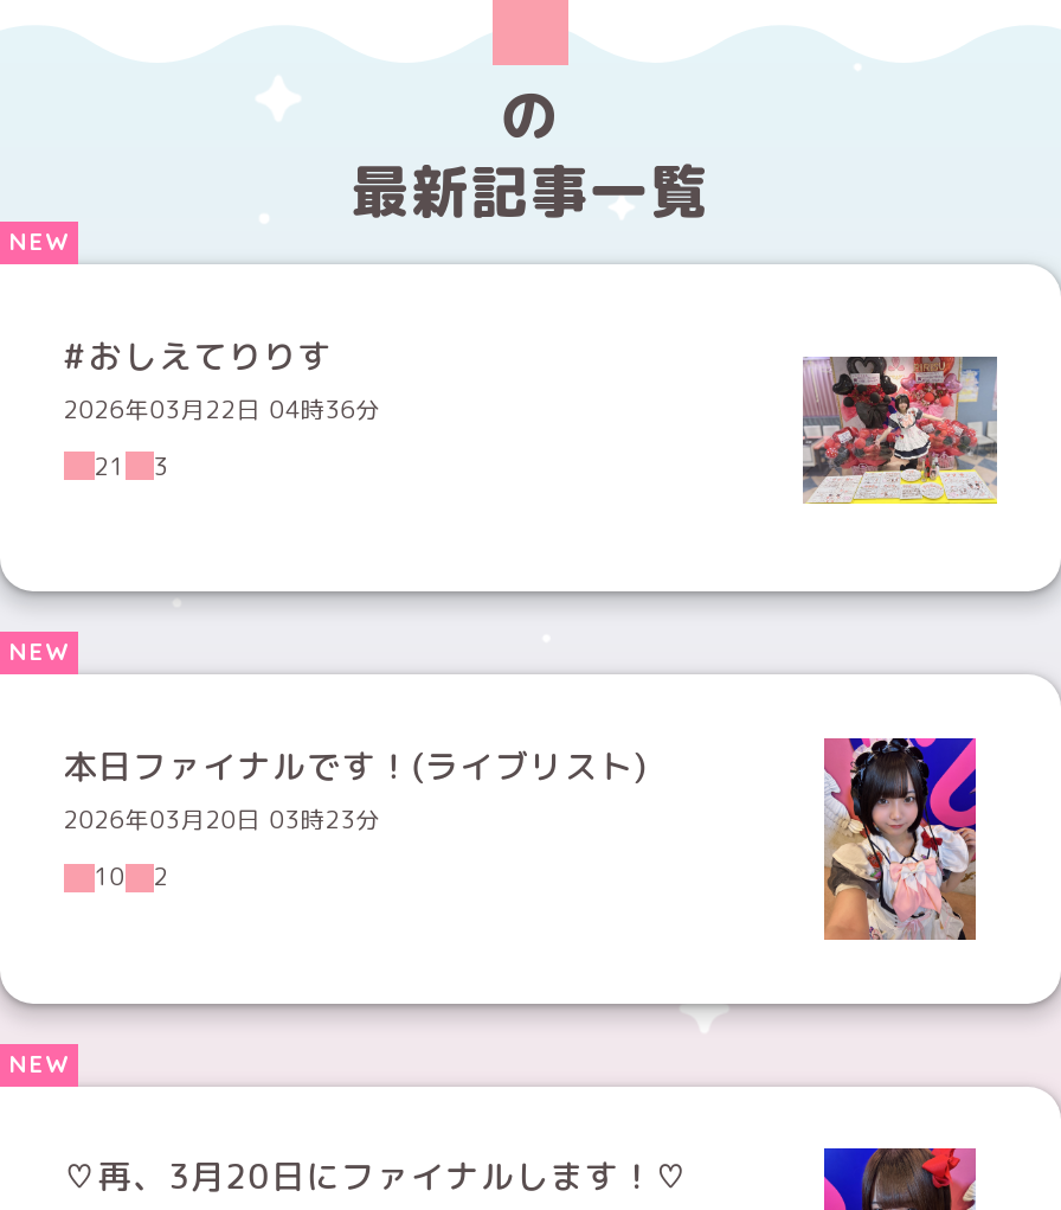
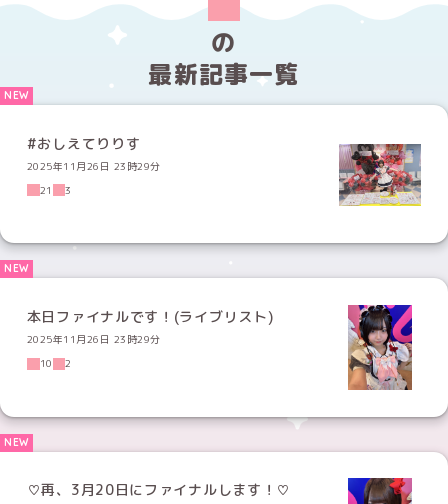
- 2026年03月22日 04時36分
+ 2025年11月26日 23時29分

- 2026年03月20日 03時23分
+ 2025年11月26日 23時29分
